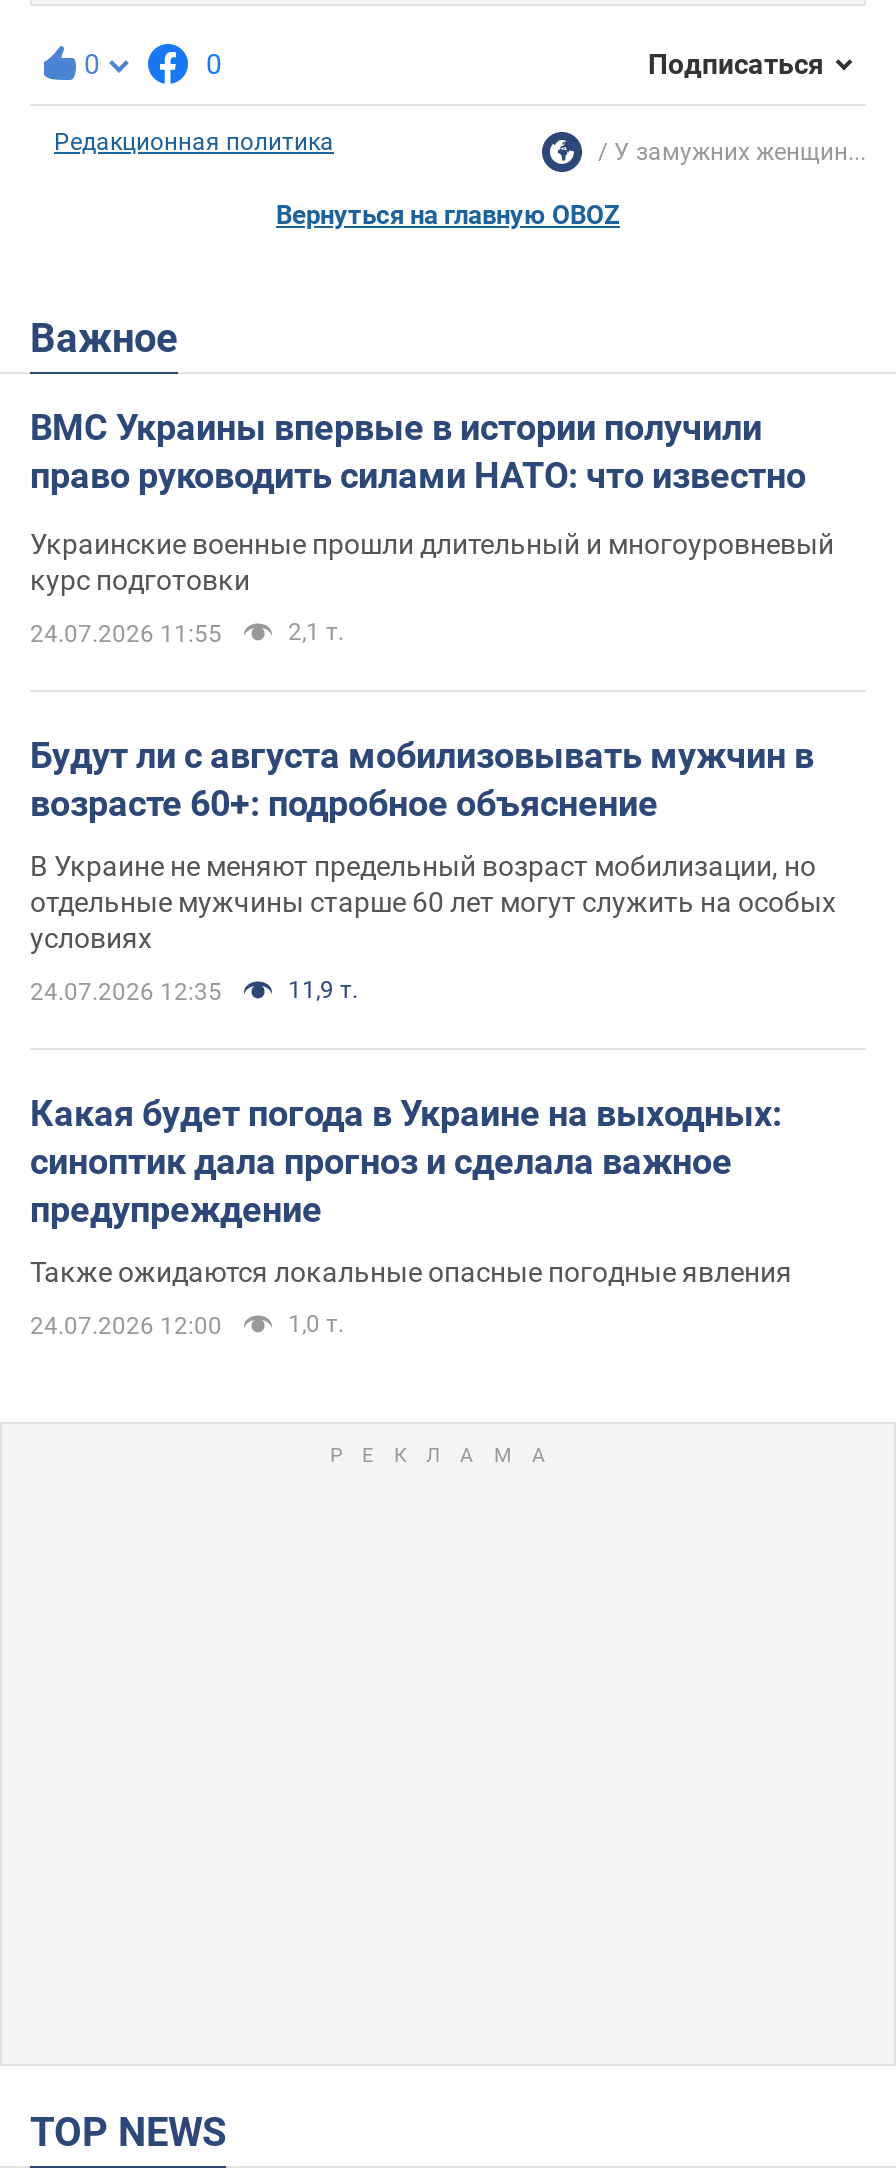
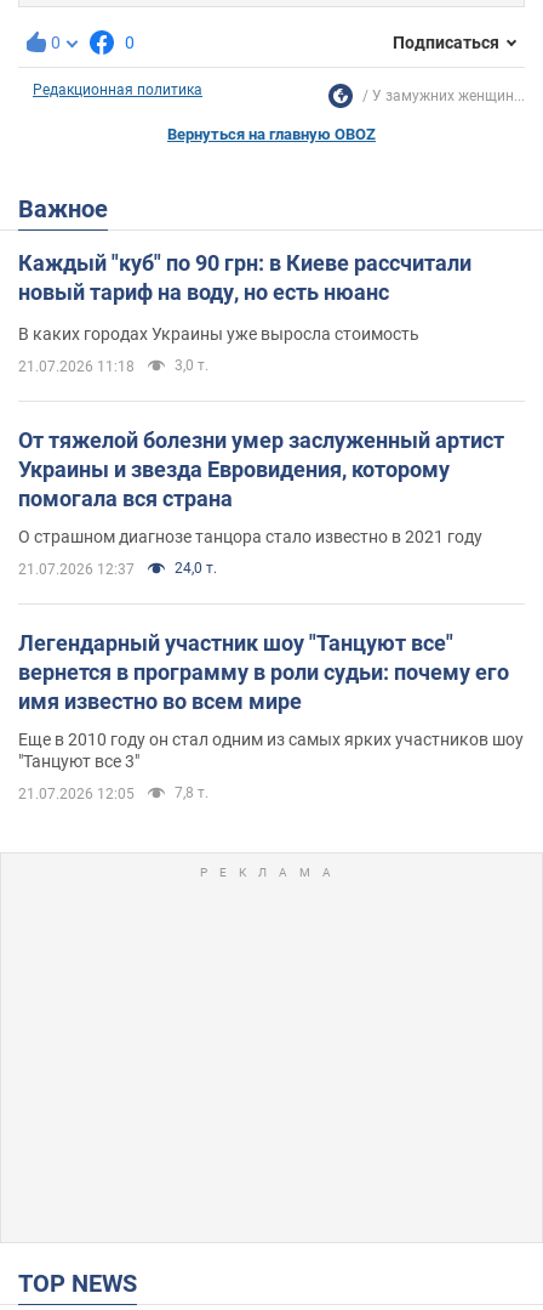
- ВМС Украины впервые в истории получили
- право руководить силами НАТО: что известно
+ Каждый "куб" по 90 грн: в Киеве рассчитали
+ новый тариф на воду, но есть нюанс

- Украинские военные прошли длительный и многоуровневый
- курс подготовки
+ В каких городах Украины уже выросла стоимость

- 24.07.2026 11:55
- 2,1 т.
+ 21.07.2026 11:18
+ 3,0 т.

- Будут ли с августа мобилизовывать мужчин в
- возрасте 60+: подробное объяснение
+ От тяжелой болезни умер заслуженный артист
+ Украины и звезда Евровидения, которому
+ помогала вся страна

- В Украине не меняют предельный возраст мобилизации, но
- отдельные мужчины старше 60 лет могут служить на особых
- условиях
+ О страшном диагнозе танцора стало известно в 2021 году

- 24.07.2026 12:35
- 11,9 т.
+ 21.07.2026 12:37
+ 24,0 т.

- Какая будет погода в Украине на выходных:
- синоптик дала прогноз и сделала важное
- предупреждение
+ Легендарный участник шоу "Танцуют все"
+ вернется в программу в роли судьи: почему его
+ имя известно во всем мире

- Также ожидаются локальные опасные погодные явления
+ Еще в 2010 году он стал одним из самых ярких участников шоу
+ "Танцуют все 3"

- 24.07.2026 12:00
- 1,0 т.
+ 21.07.2026 12:05
+ 7,8 т.
